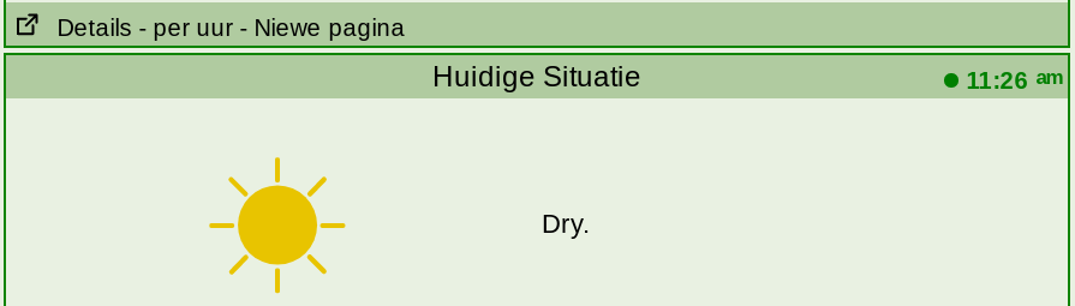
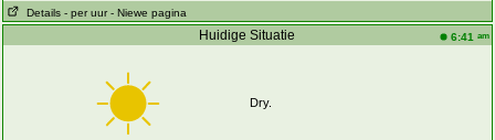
- 11:26 am
+ 6:41 am
